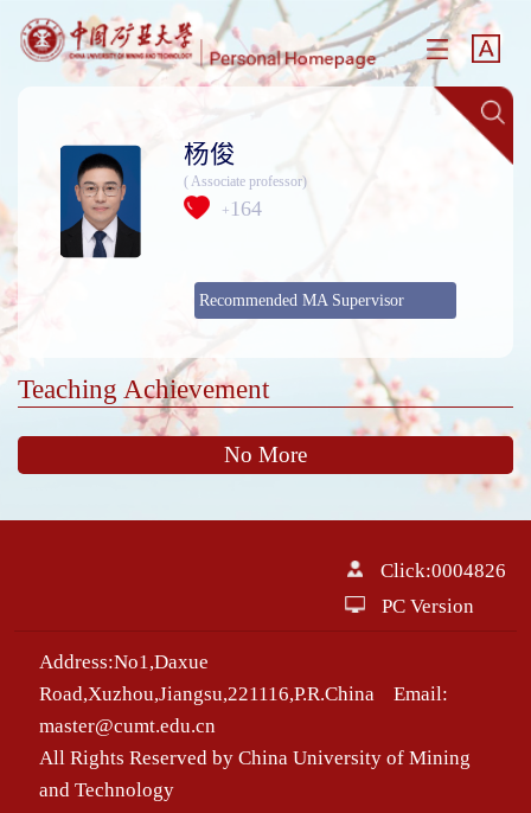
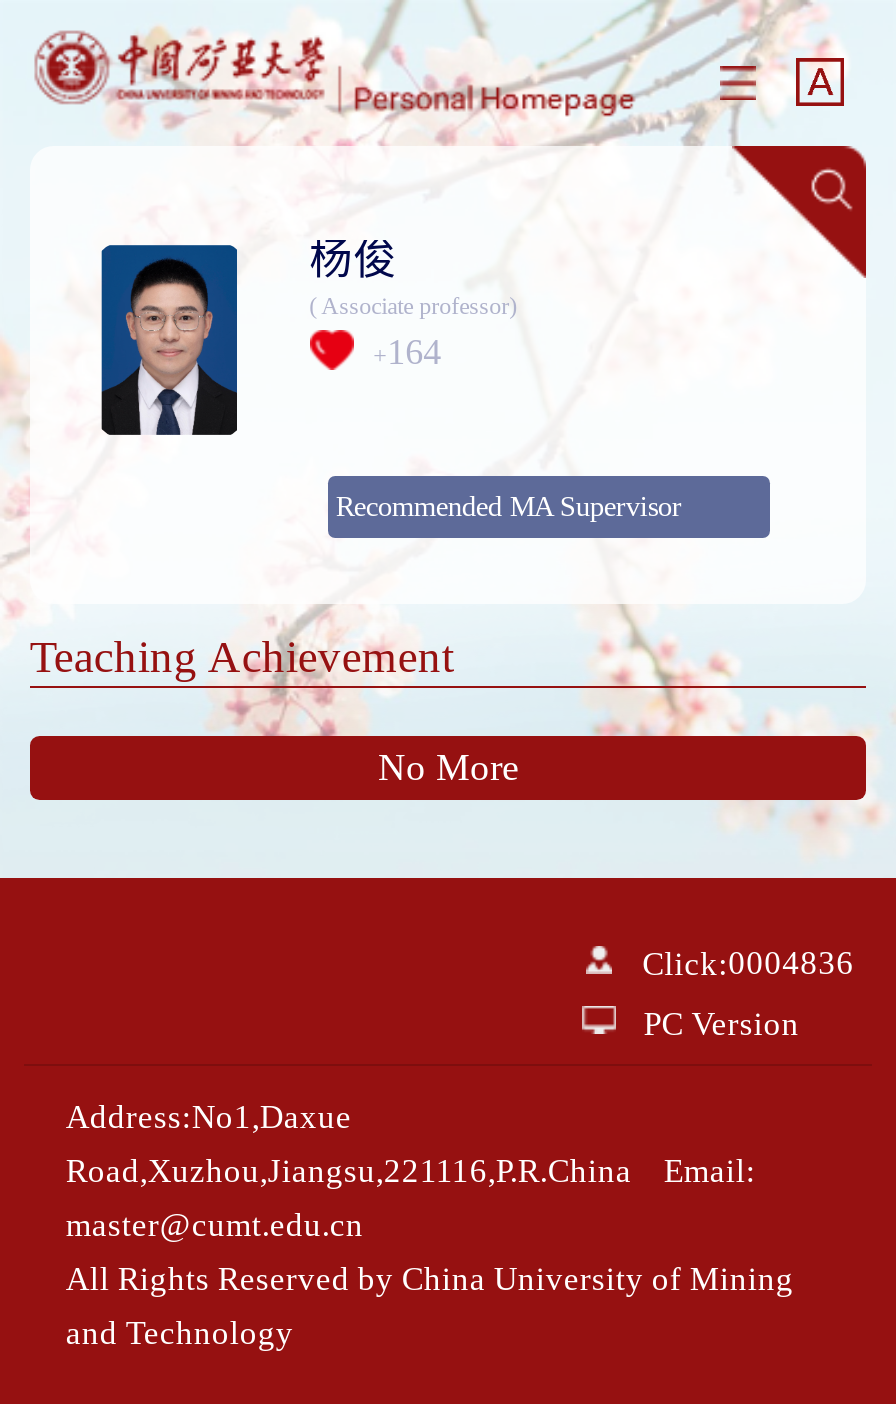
- Click:0004826
+ Click:0004836
